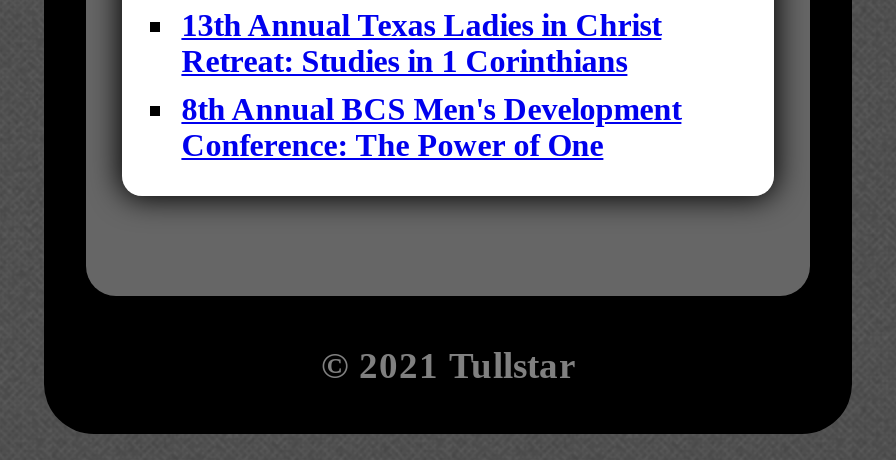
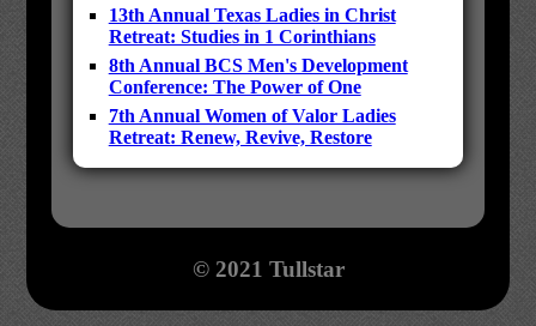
+ 7th Annual Women of Valor Ladies
+ Retreat: Renew, Revive, Restore
